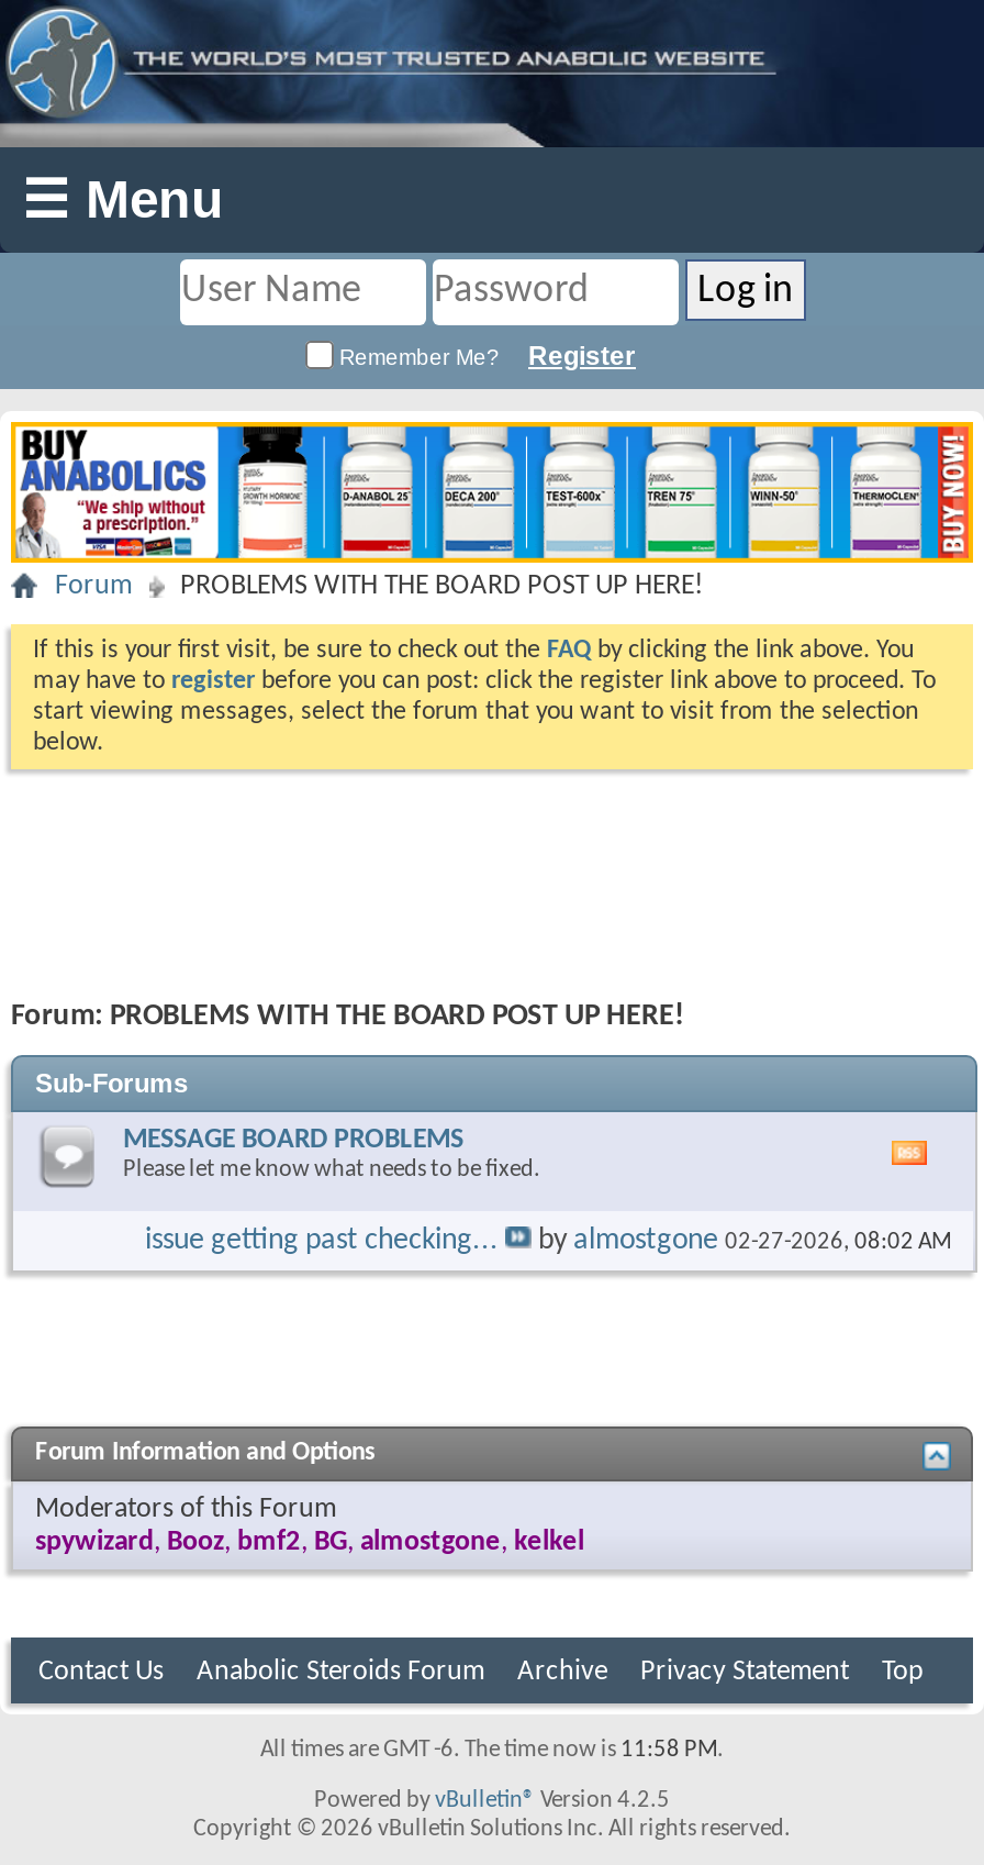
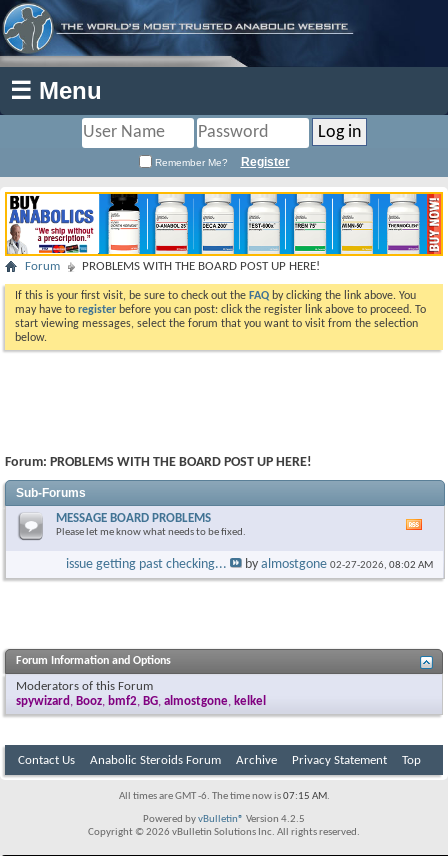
- All times are GMT -6. The time now is 11:58 PM.
+ All times are GMT -6. The time now is 07:15 AM.
